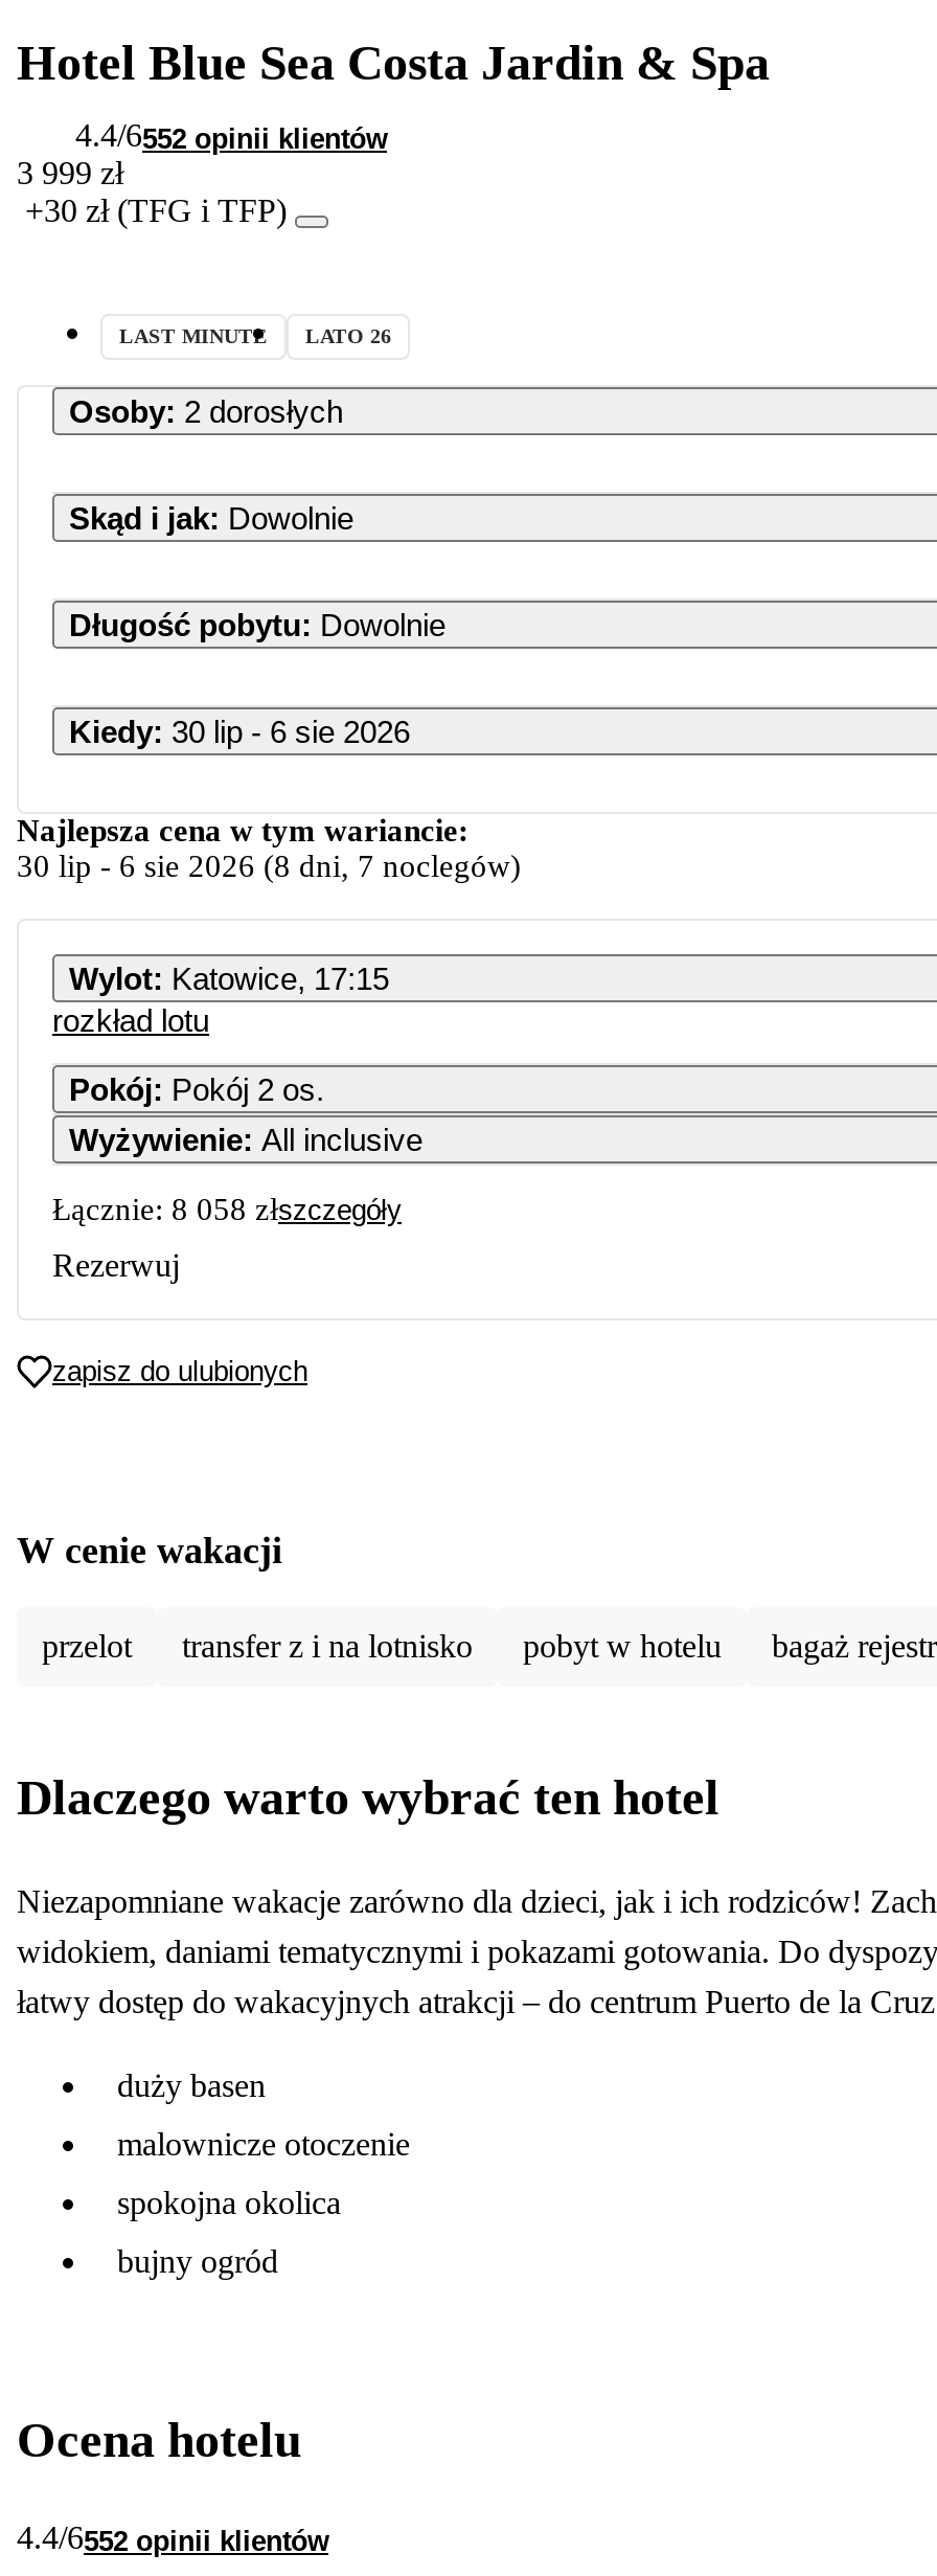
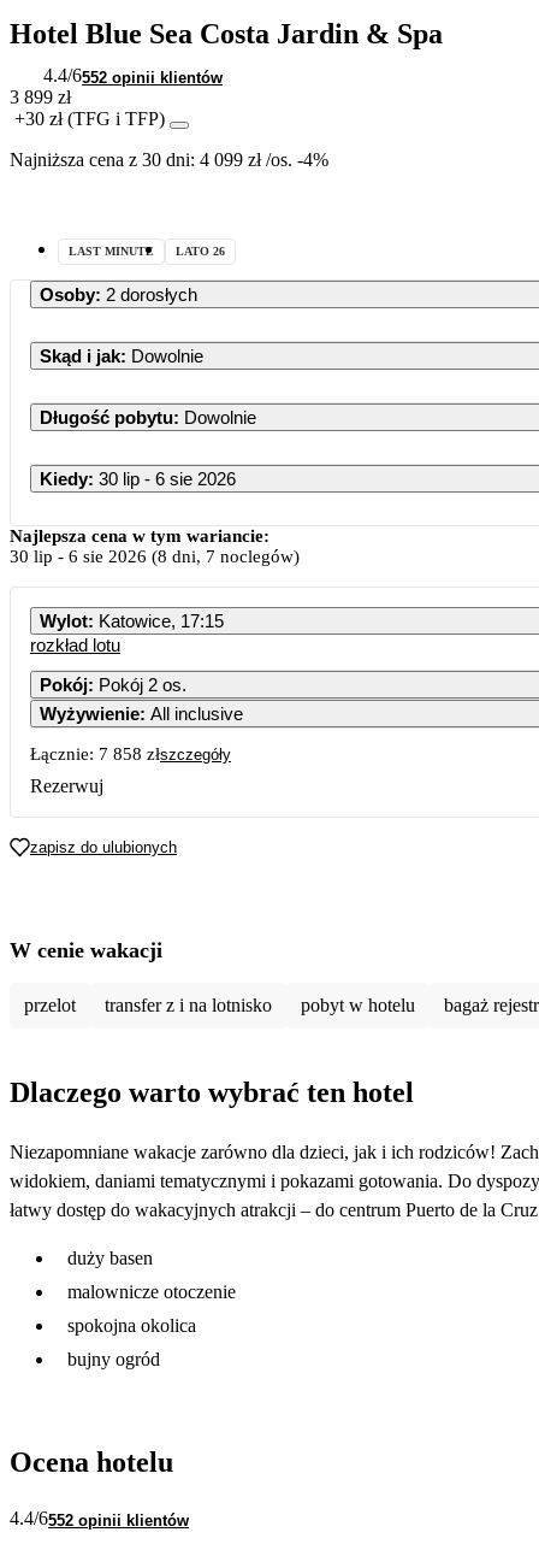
- 3 999 zł
+ 3 899 zł

+ Najniższa cena z 30 dni: 4 099 zł / os. -4%

- Łącznie: 8 058 złszczegóły
+ Łącznie: 7 858 złszczegóły
